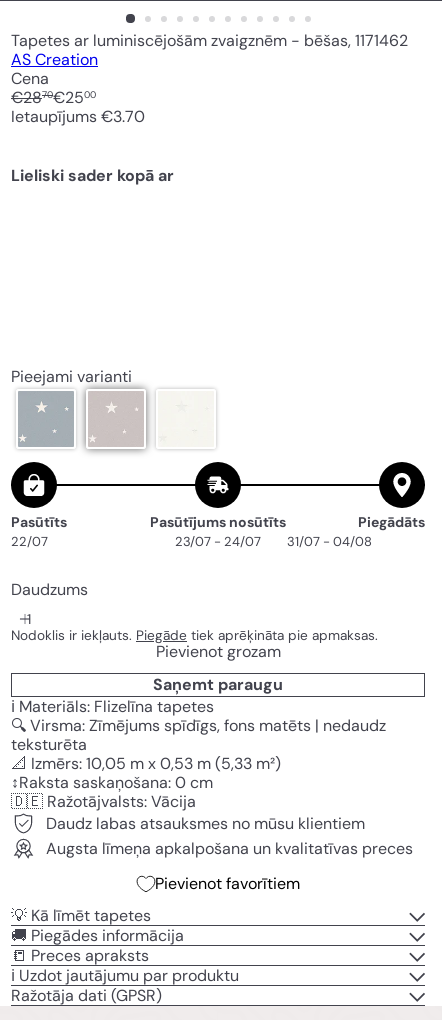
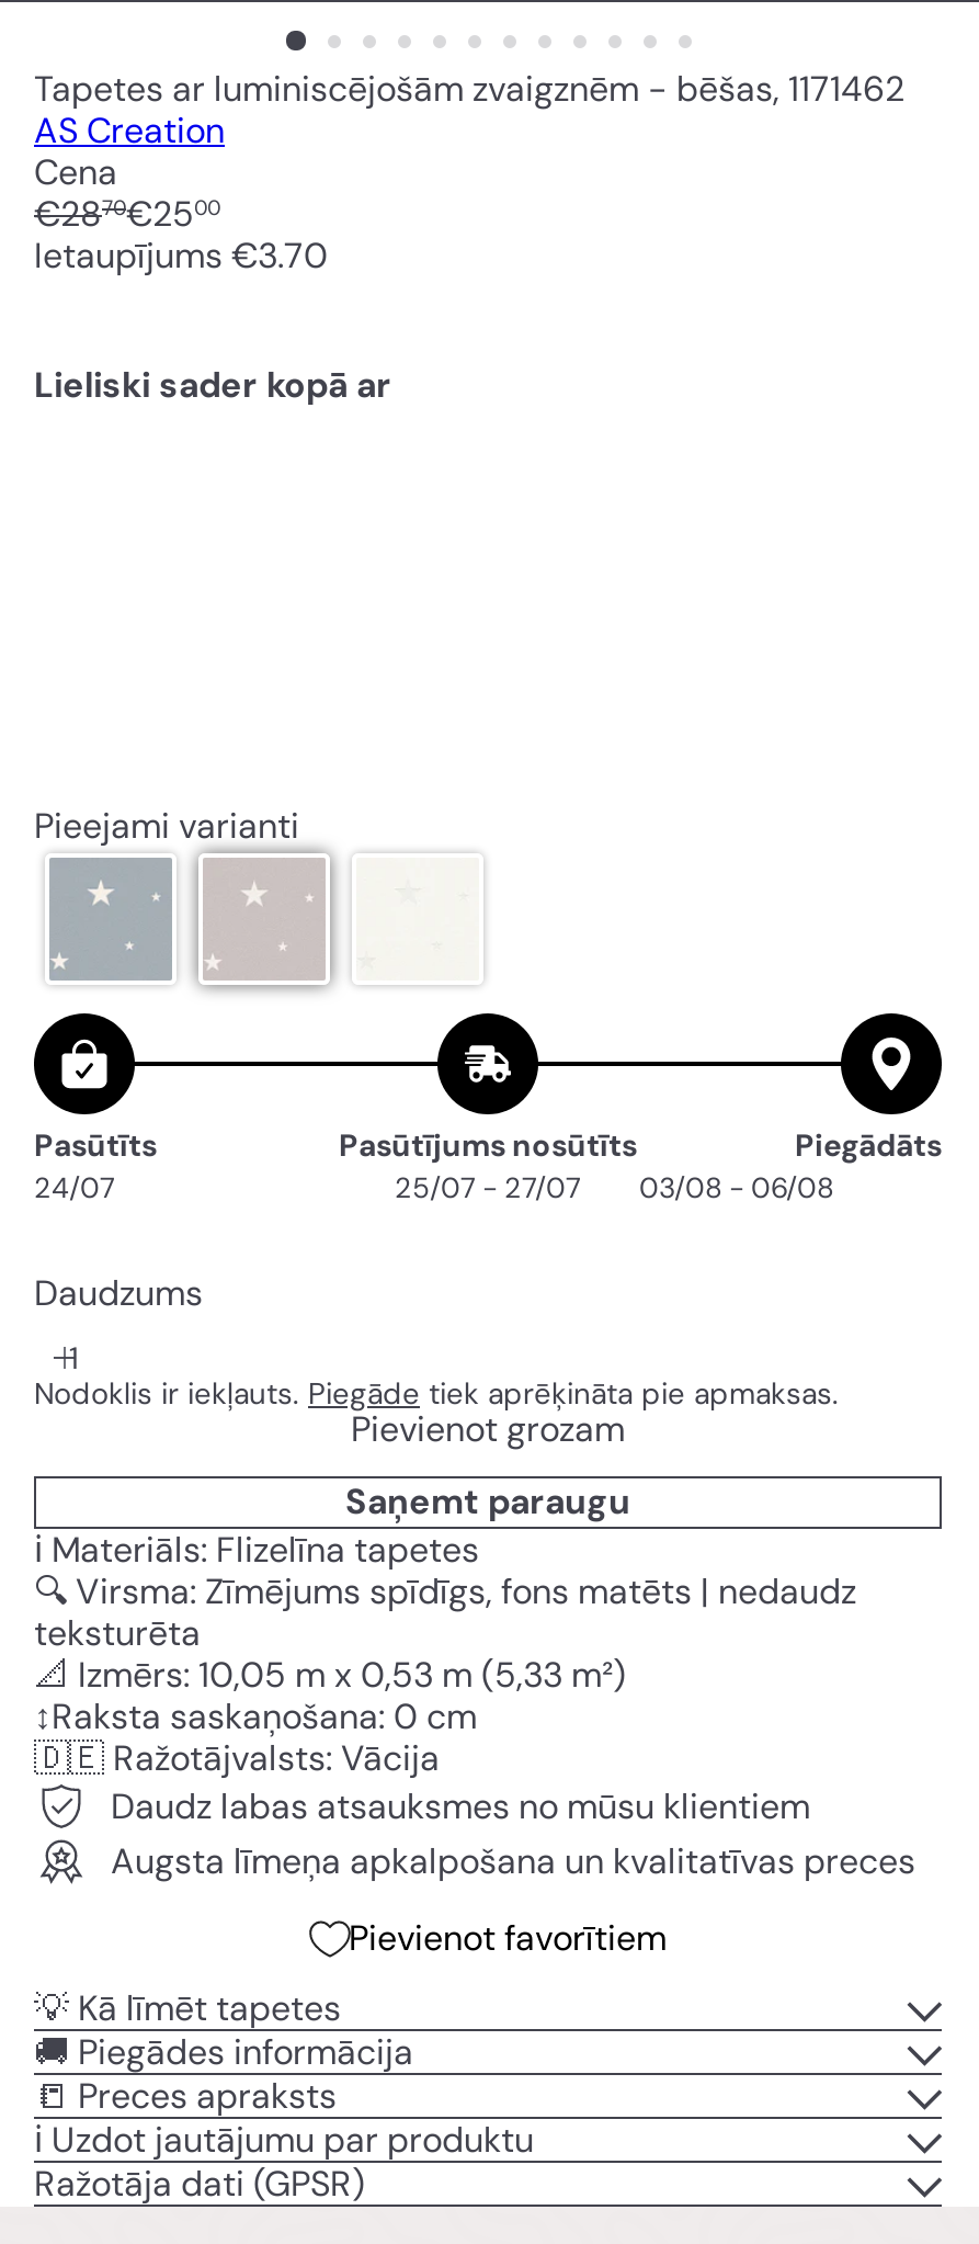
- 22/07
+ 24/07

- 23/07 - 24/07
+ 25/07 - 27/07

- 31/07 - 04/08
+ 03/08 - 06/08
